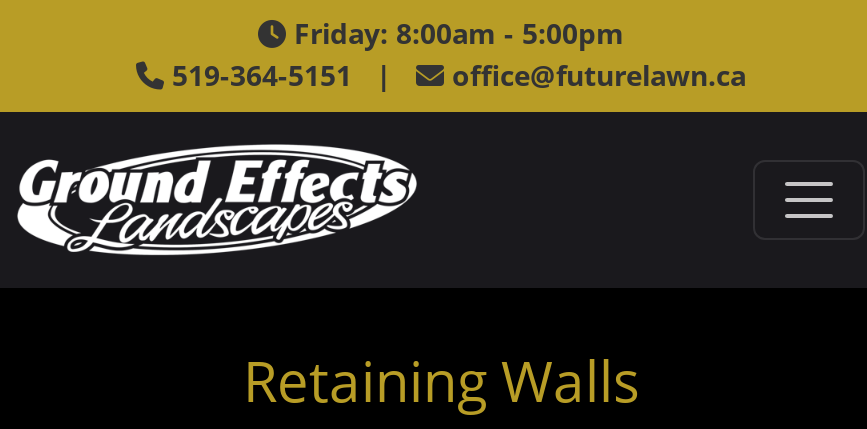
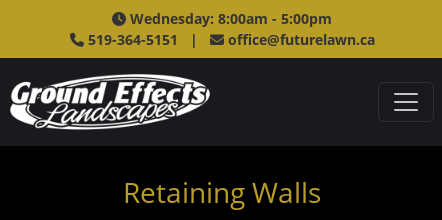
- Friday: 8:00am - 5:00pm
+ Wednesday: 8:00am - 5:00pm
